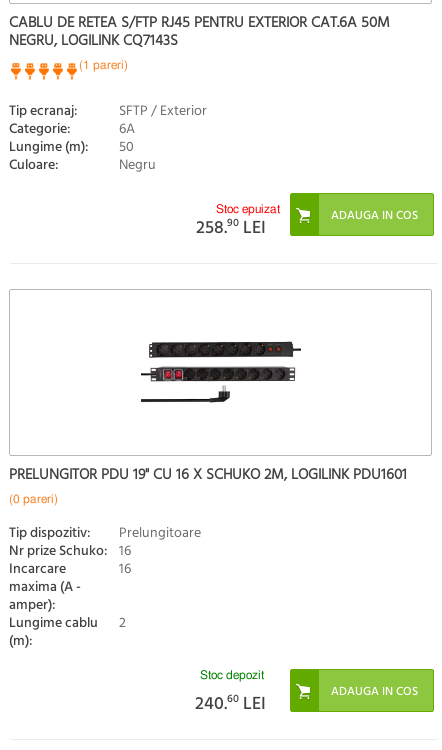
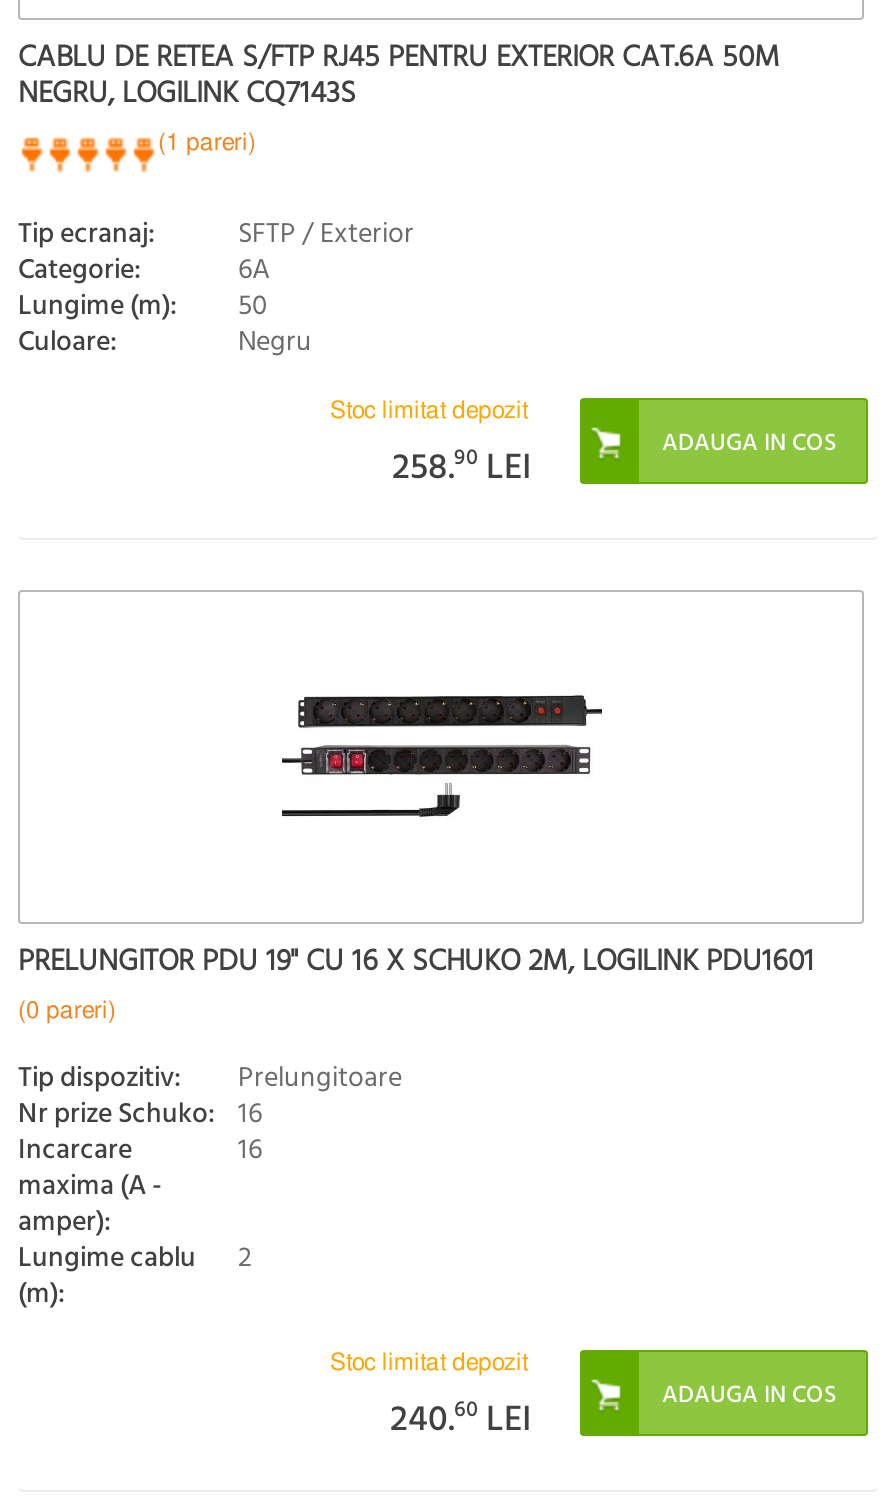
- Stoc epuizat
+ Stoc limitat depozit

- Stoc depozit
+ Stoc limitat depozit
